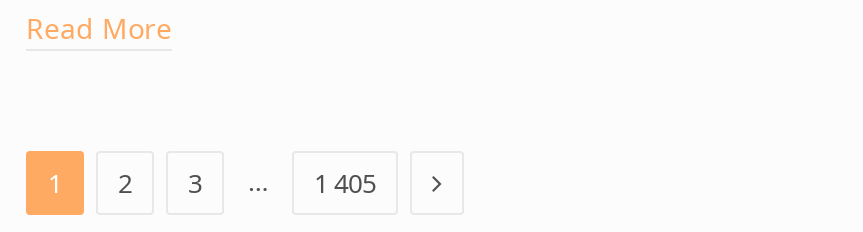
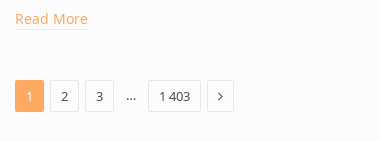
- 1 405
+ 1 403
